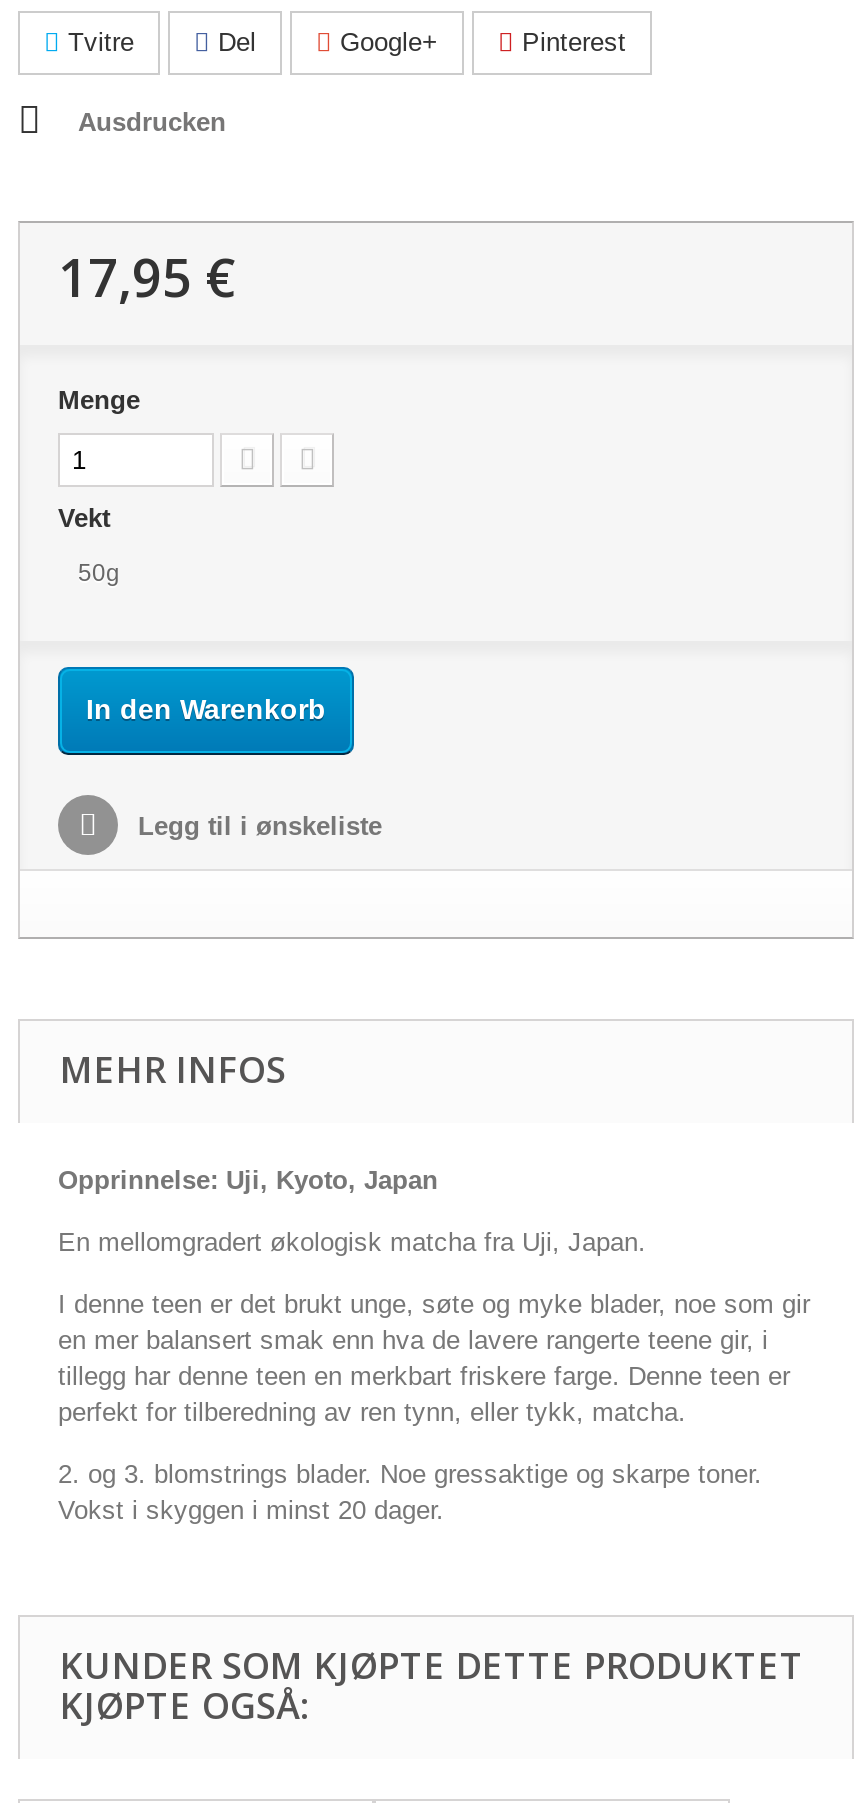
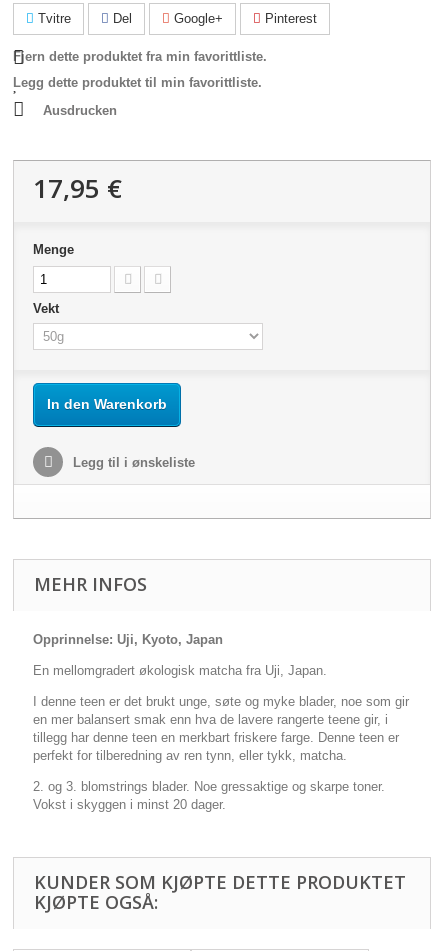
+ Fjern dette produktet fra min favorittliste.
+ Legg dette produktet til min favorittliste.

- 50g
